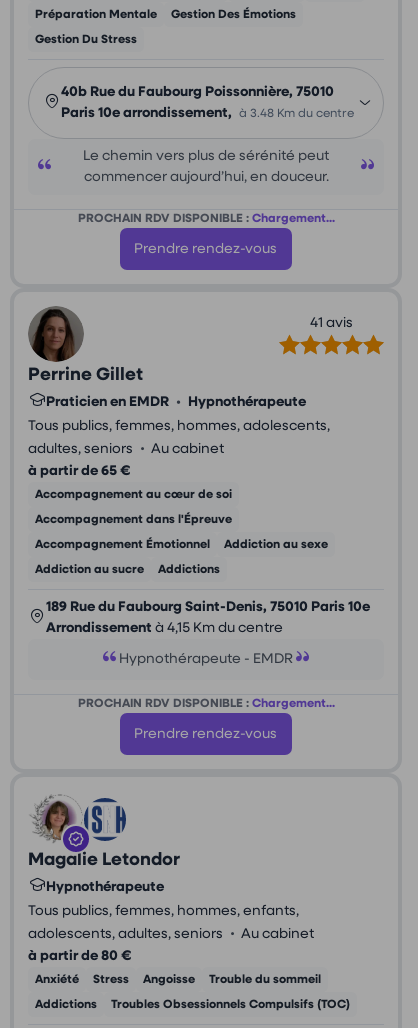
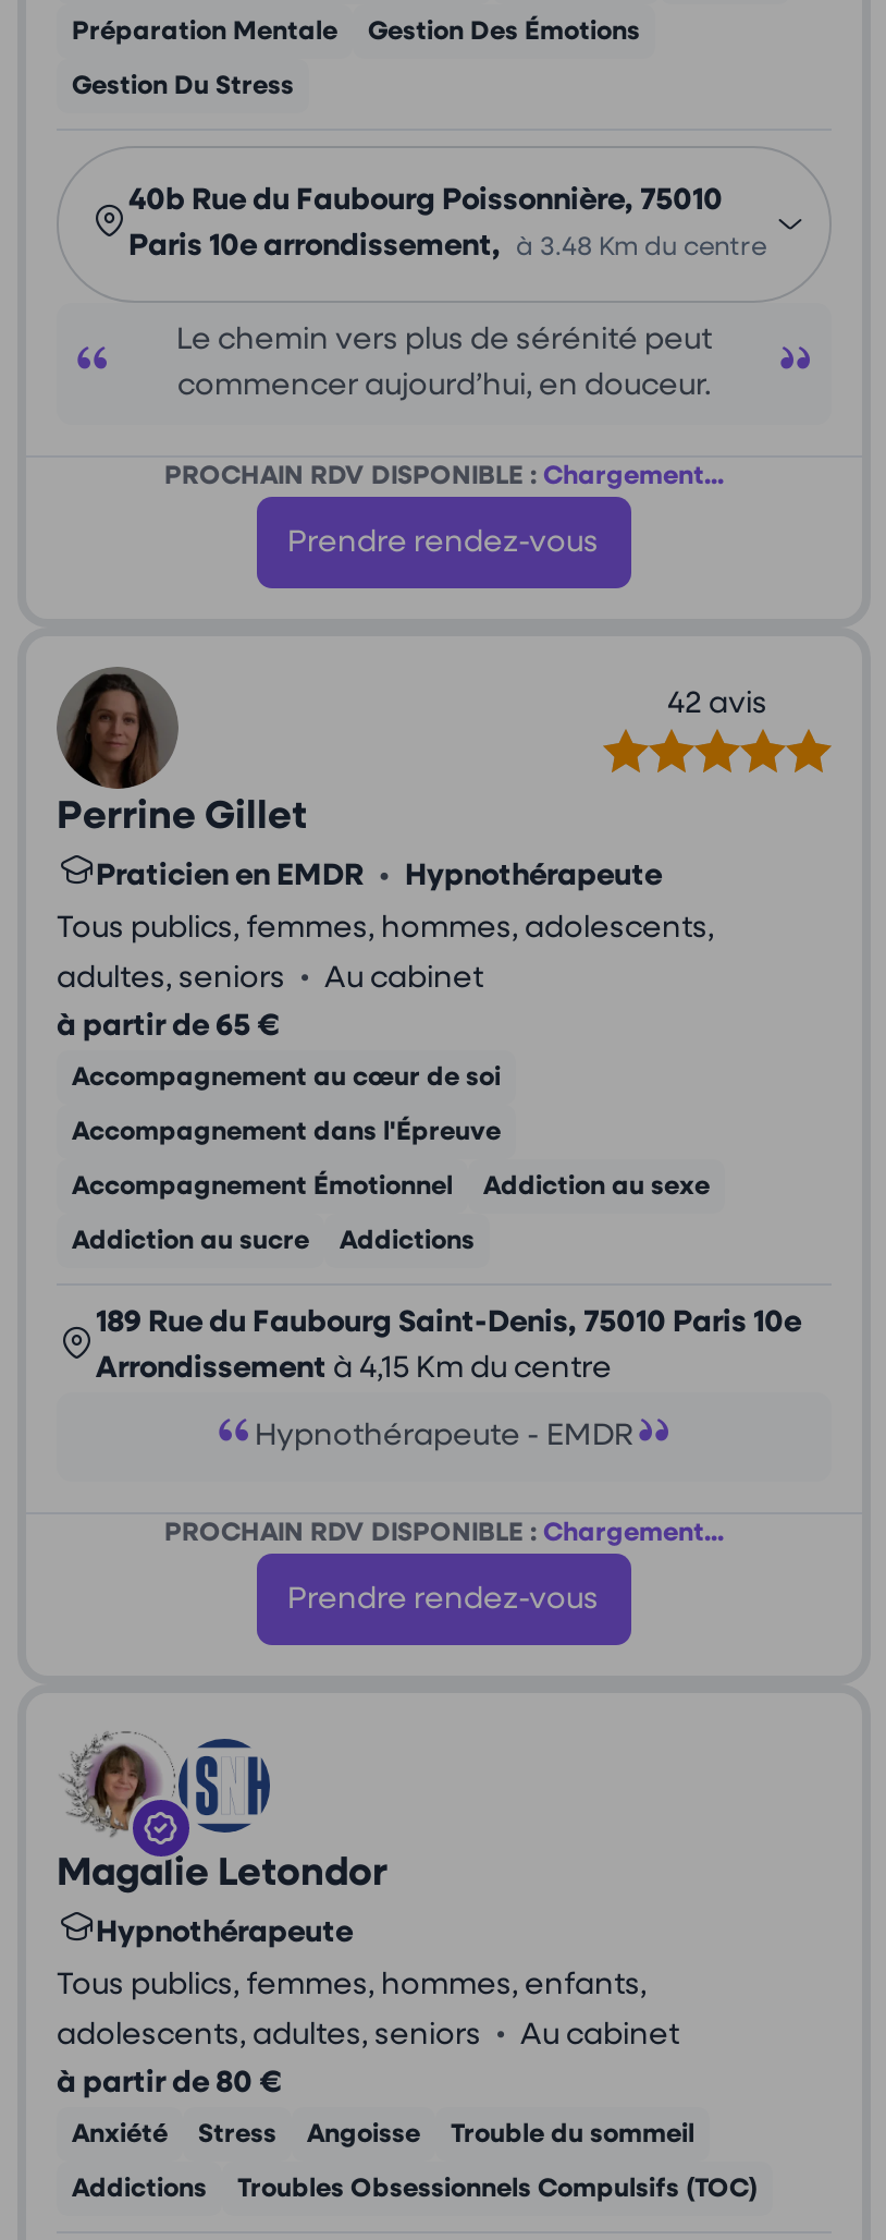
- 41 avis
+ 42 avis
